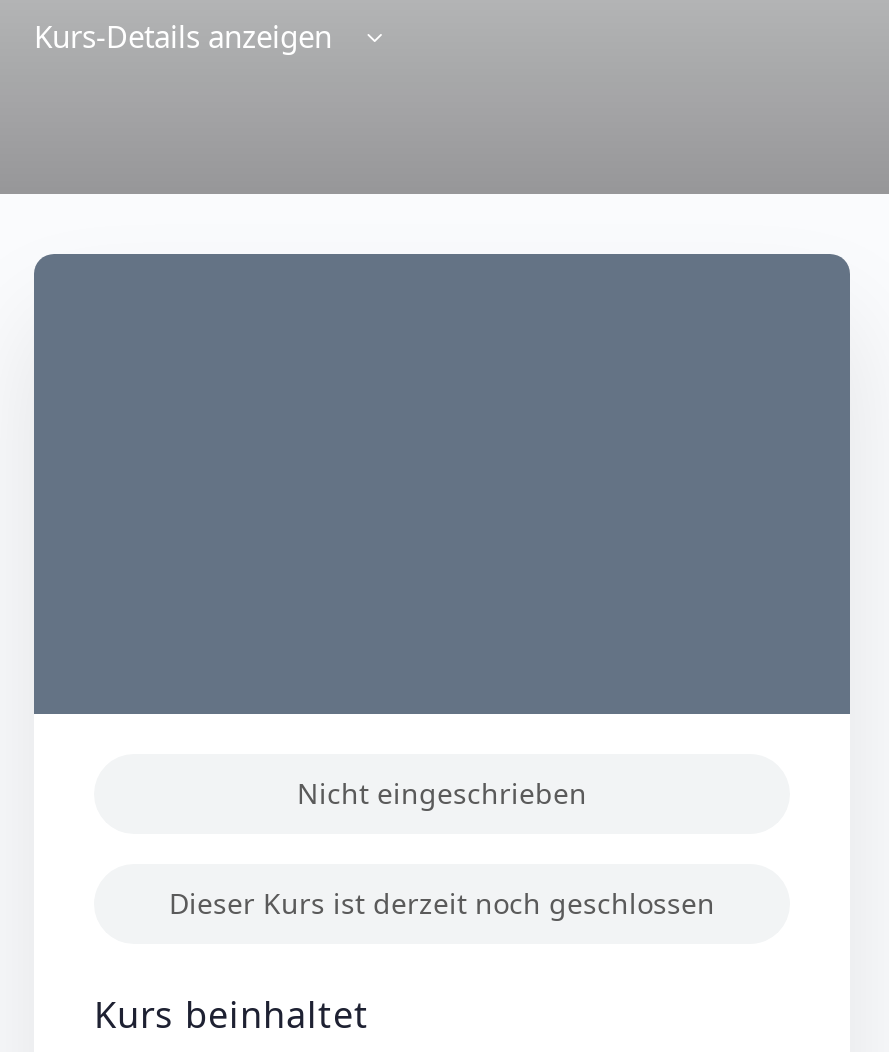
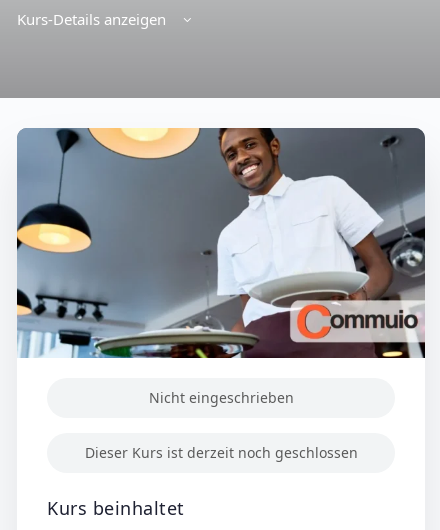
+ [image]
